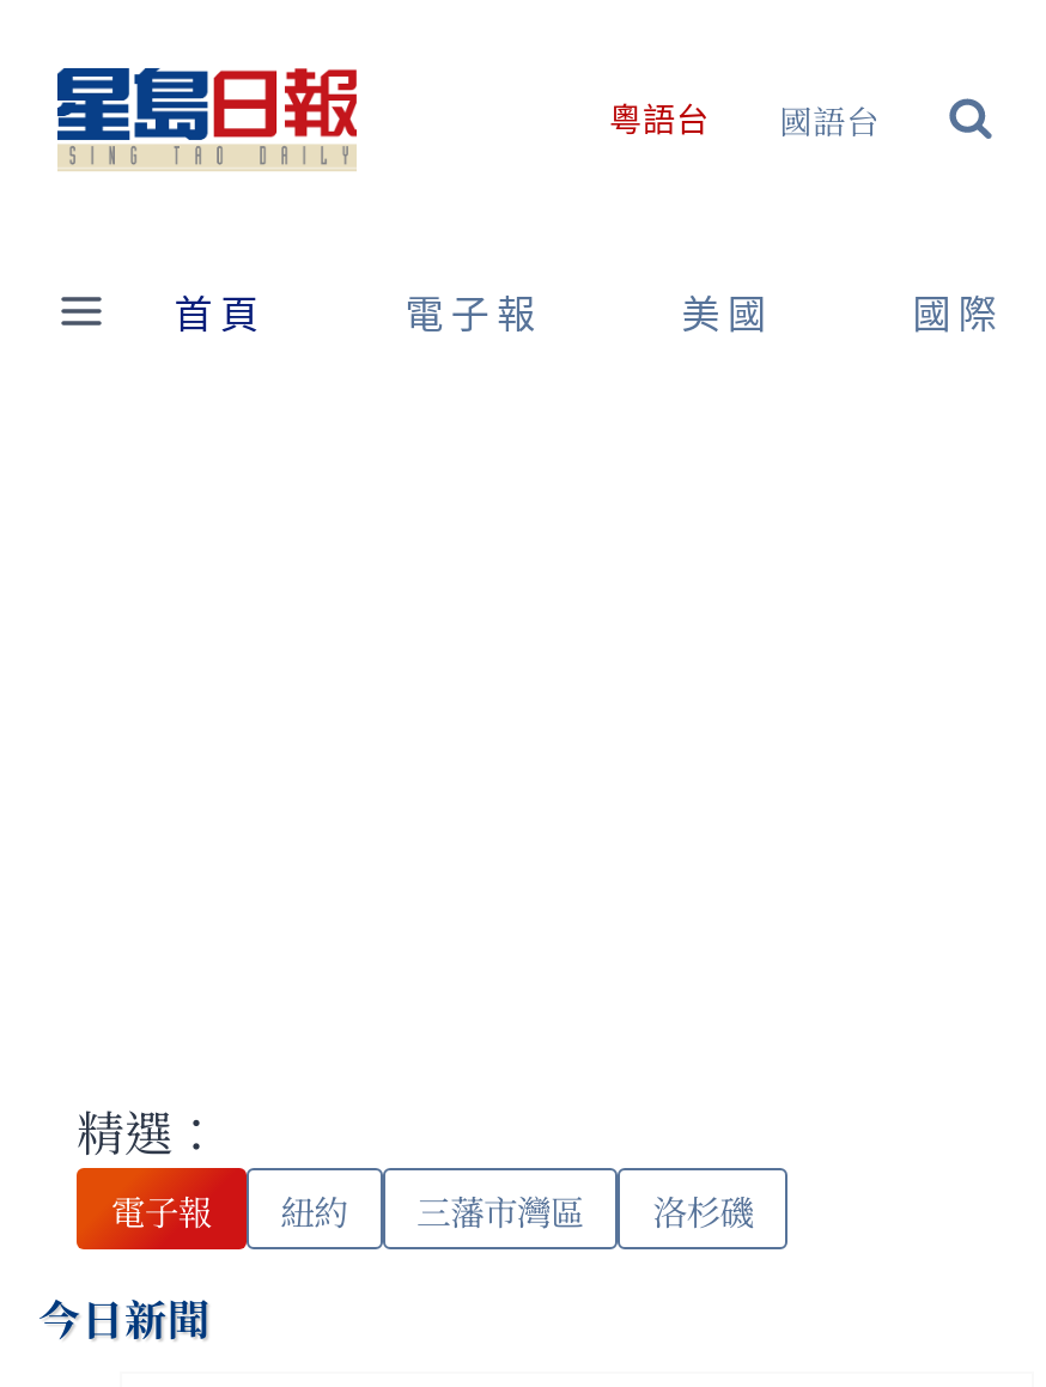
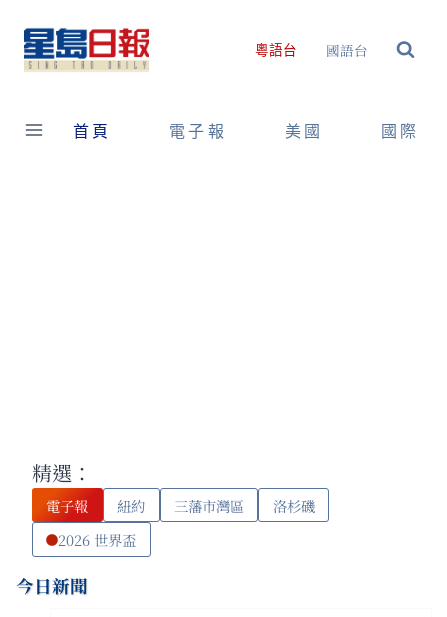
+ 2026 世界盃
